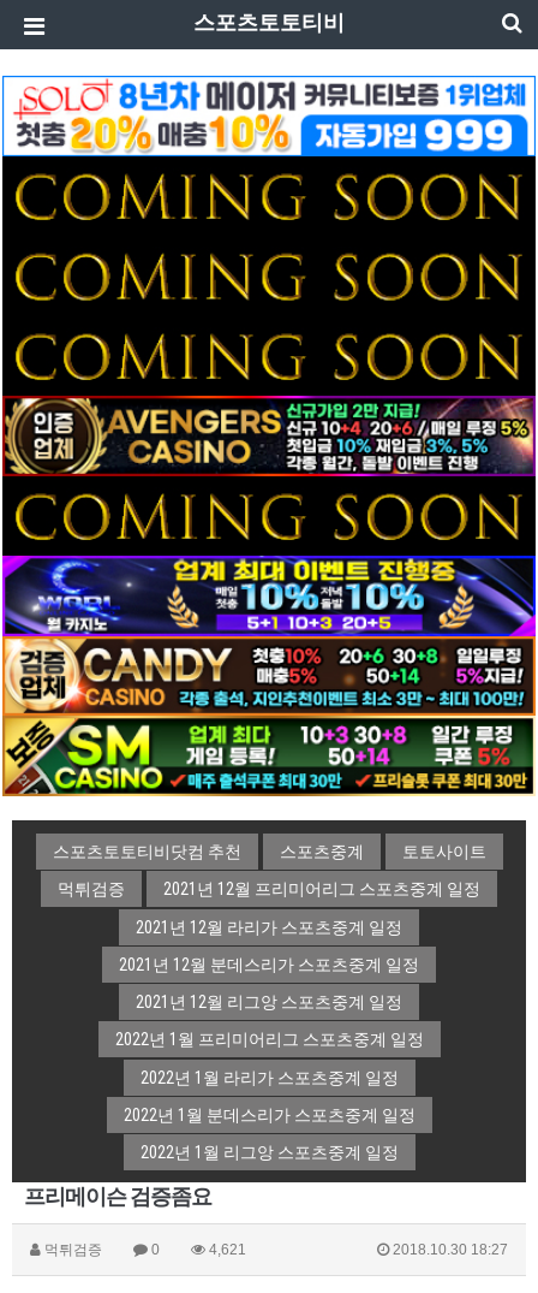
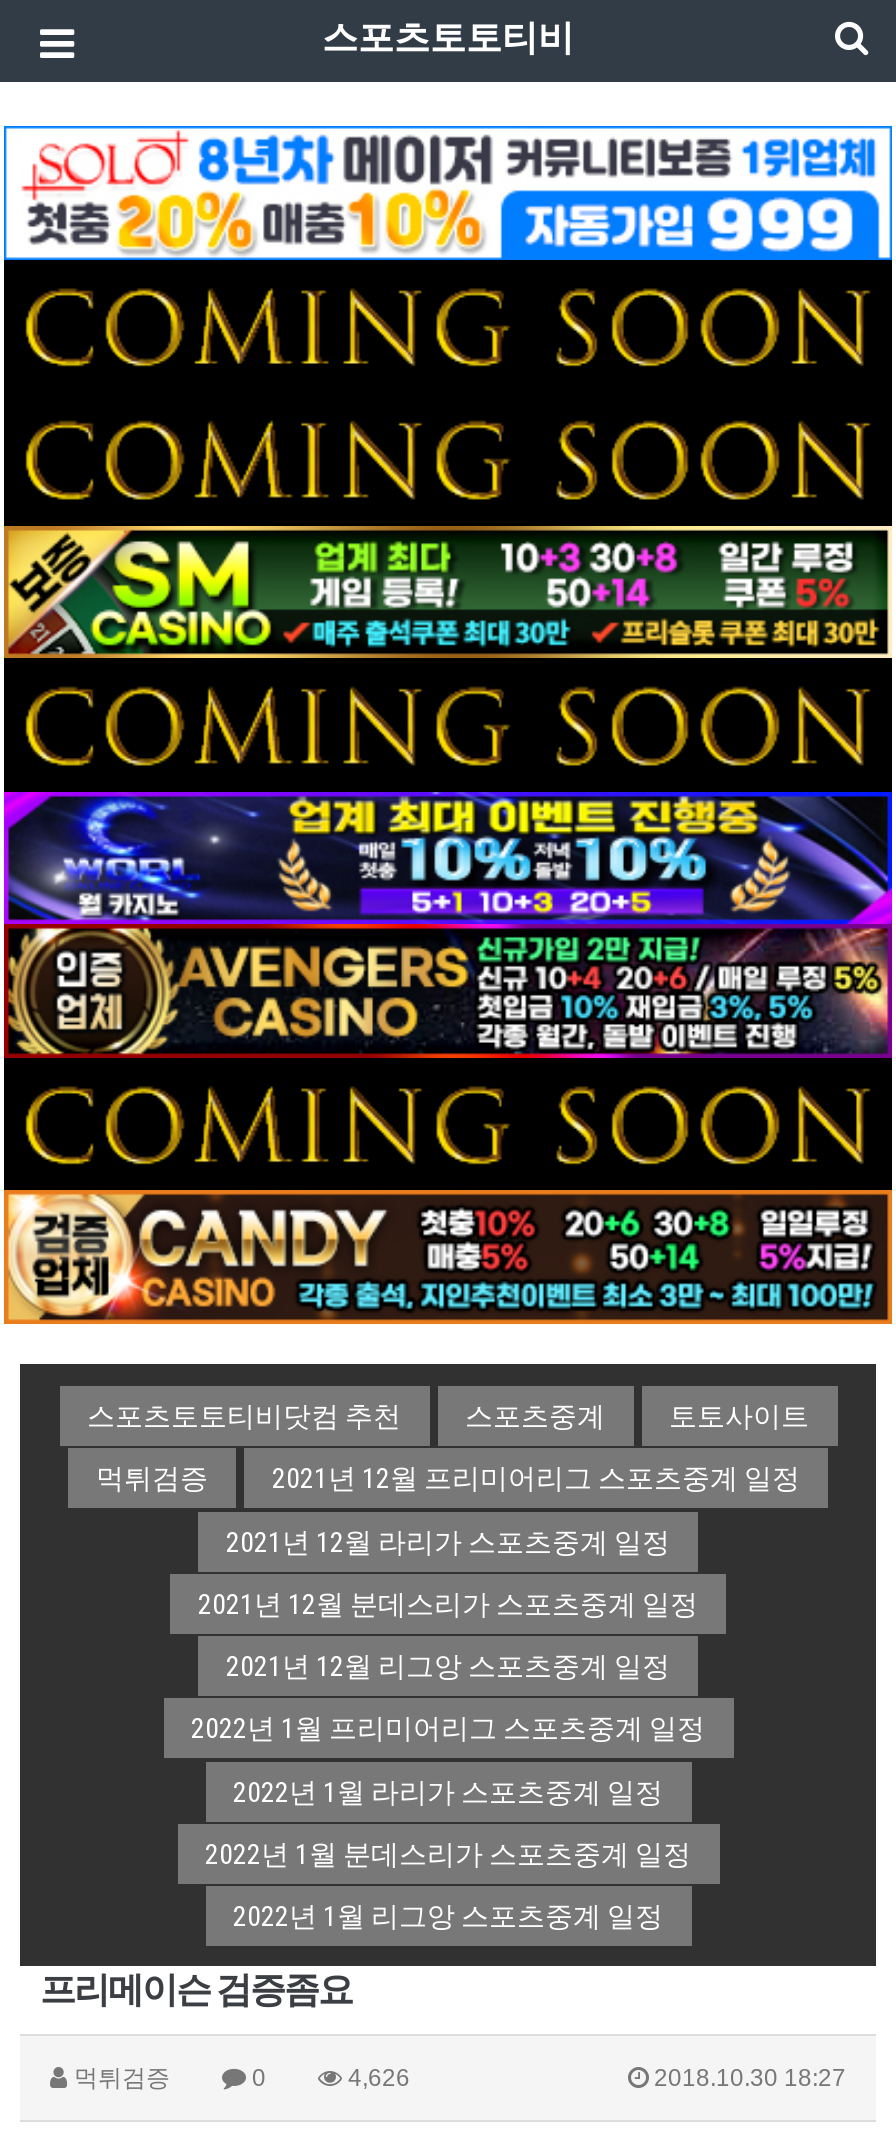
- [image]
+ [image]

- 4,621
+ 4,626
